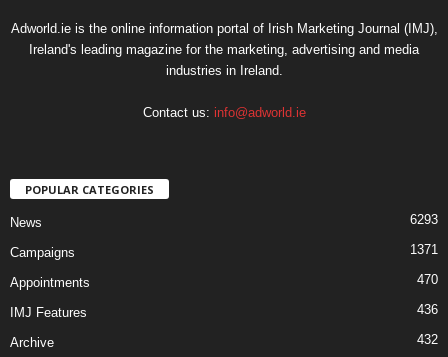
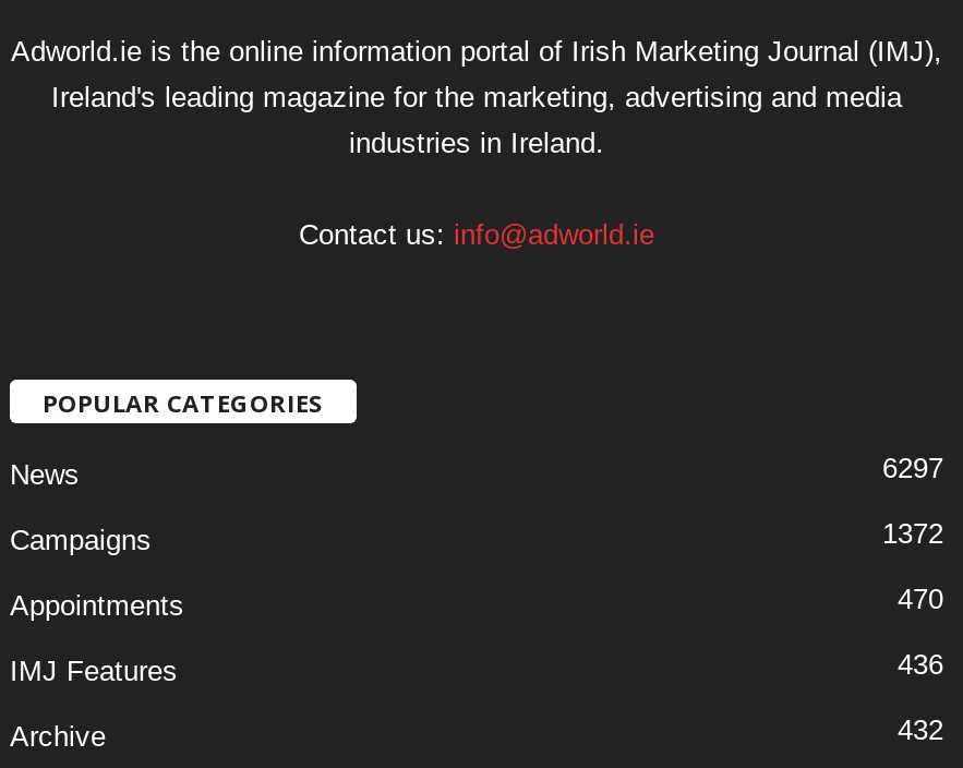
- 6293
+ 6297

- 1371
+ 1372
